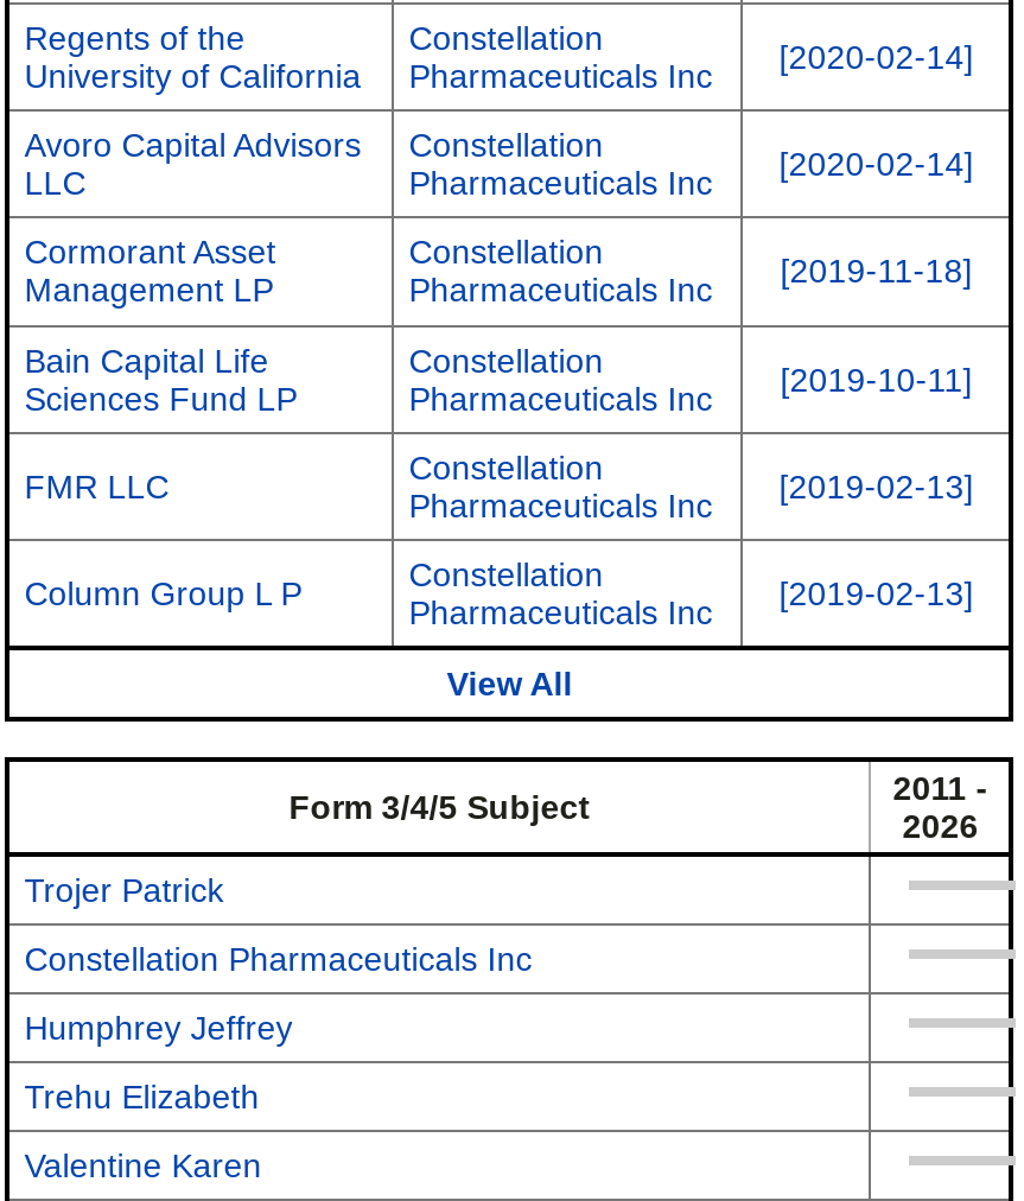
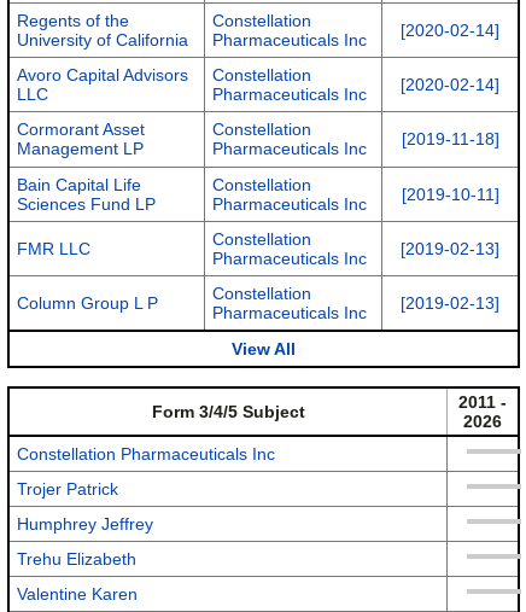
moved down: Trojer Patrick

moved up: Constellation Pharmaceuticals Inc
